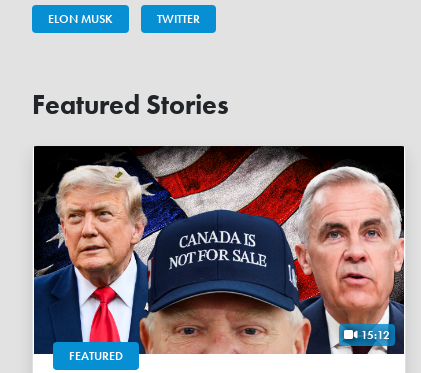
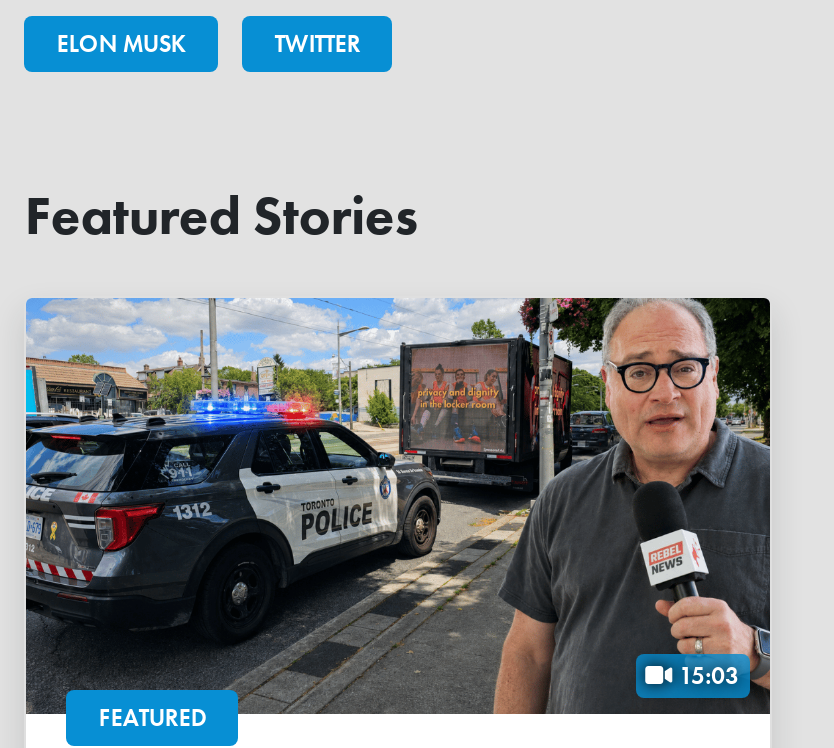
- [image]
- 15:12
+ [image]
+ 15:03
